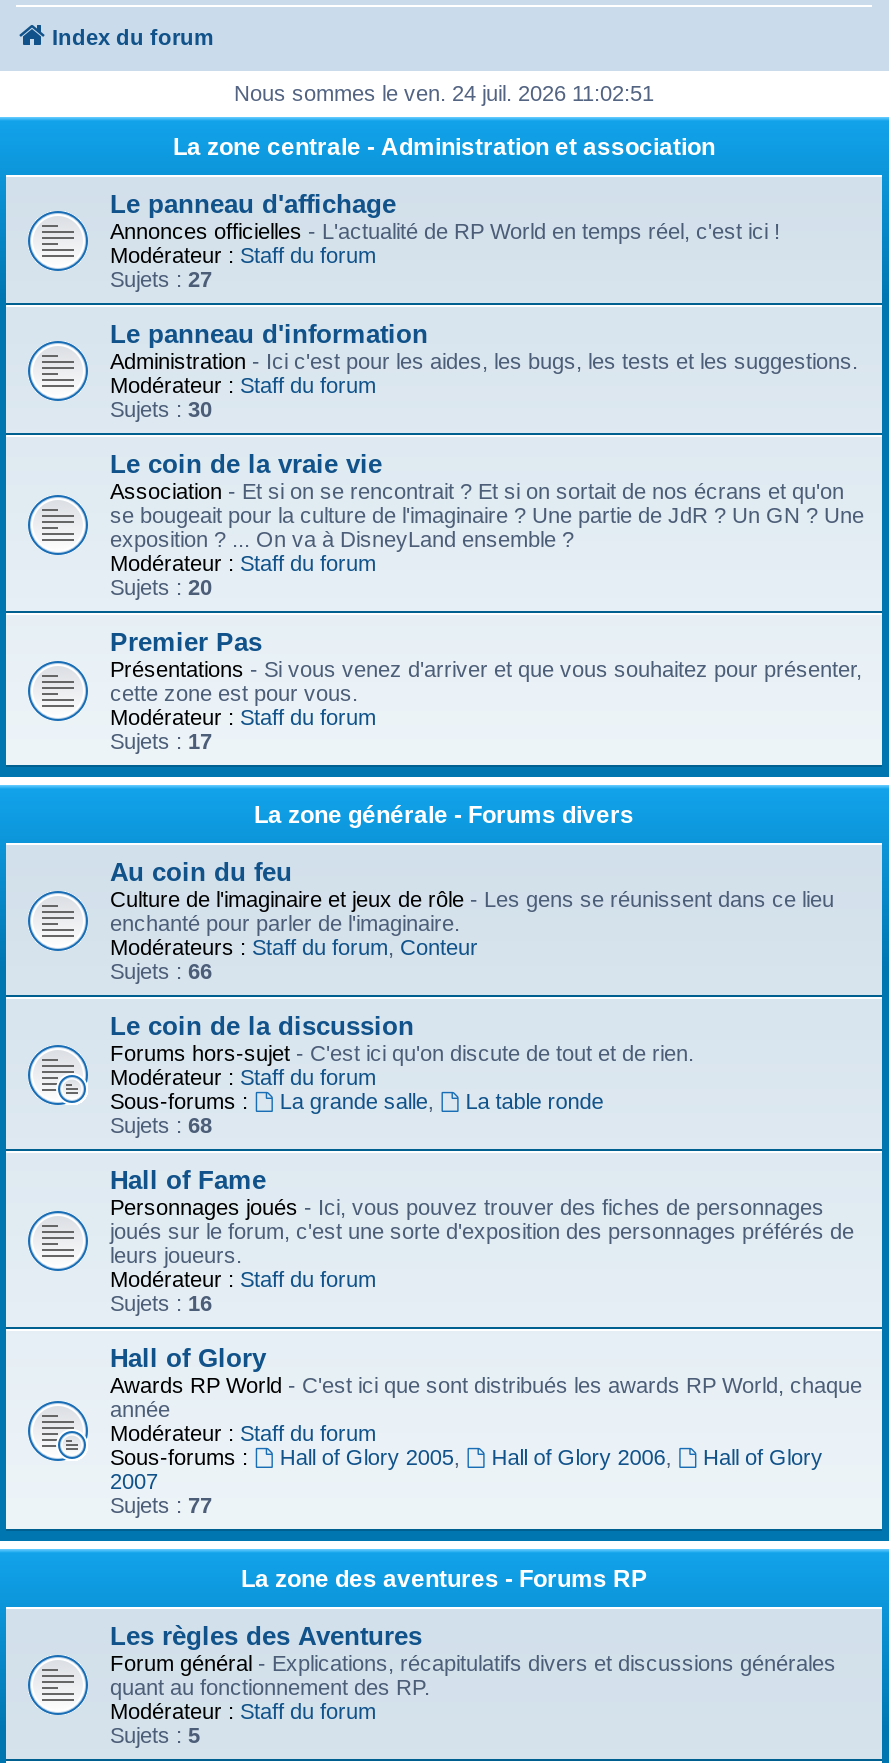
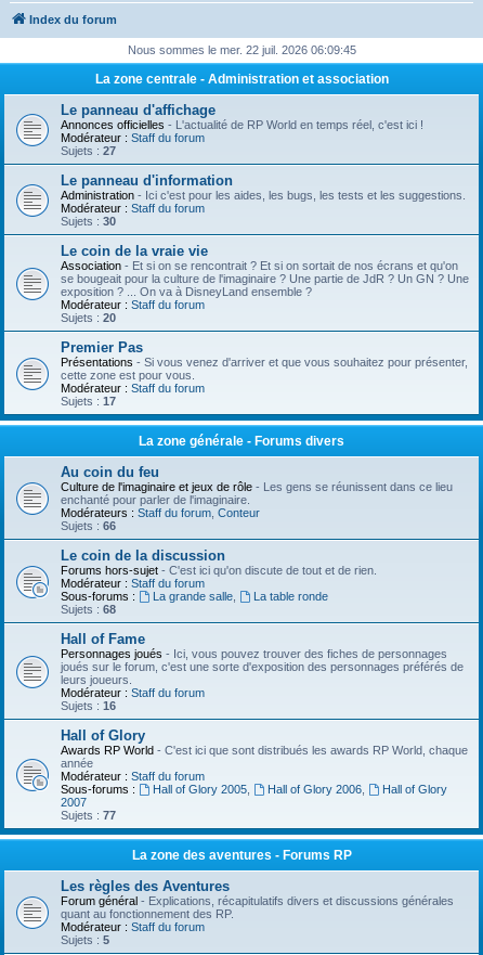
- Nous sommes le ven. 24 juil. 2026 11:02:51
+ Nous sommes le mer. 22 juil. 2026 06:09:45
